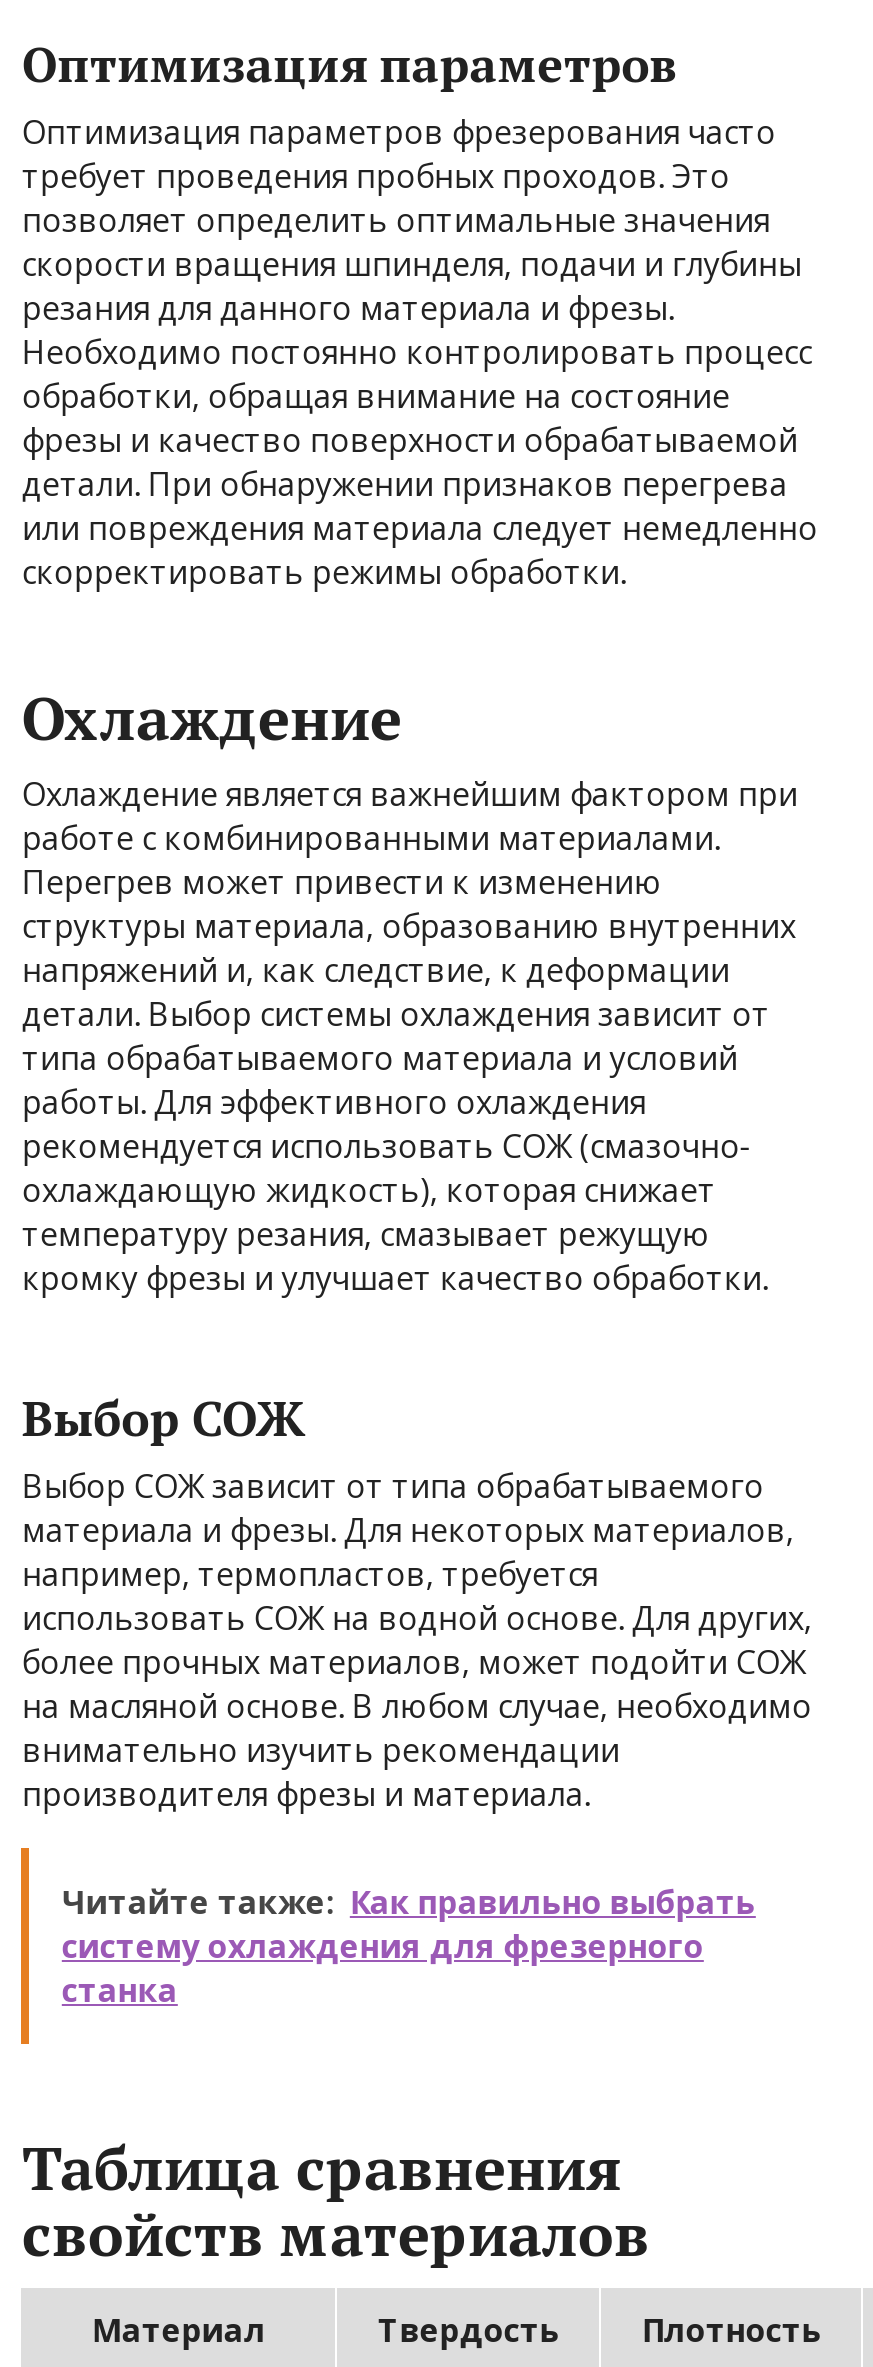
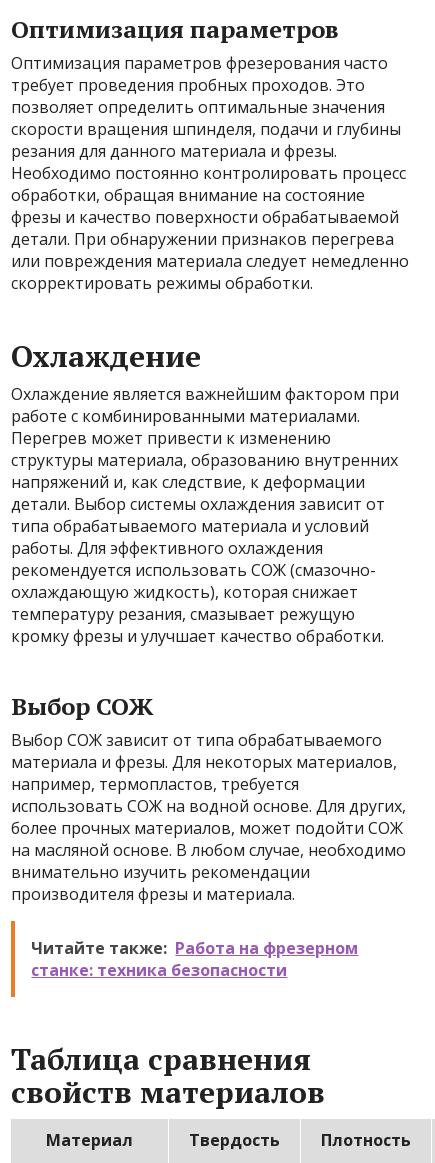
- Читайте также: Как правильно выбрать
- систему охлаждения для фрезерного
- станка
+ Читайте также: Работа на фрезерном
+ станке: техника безопасности
